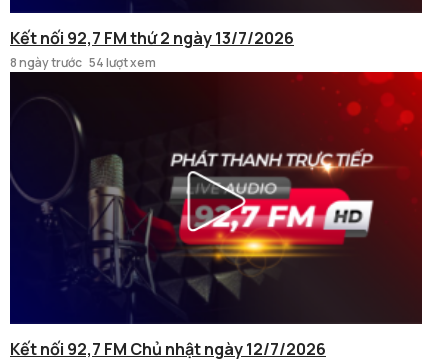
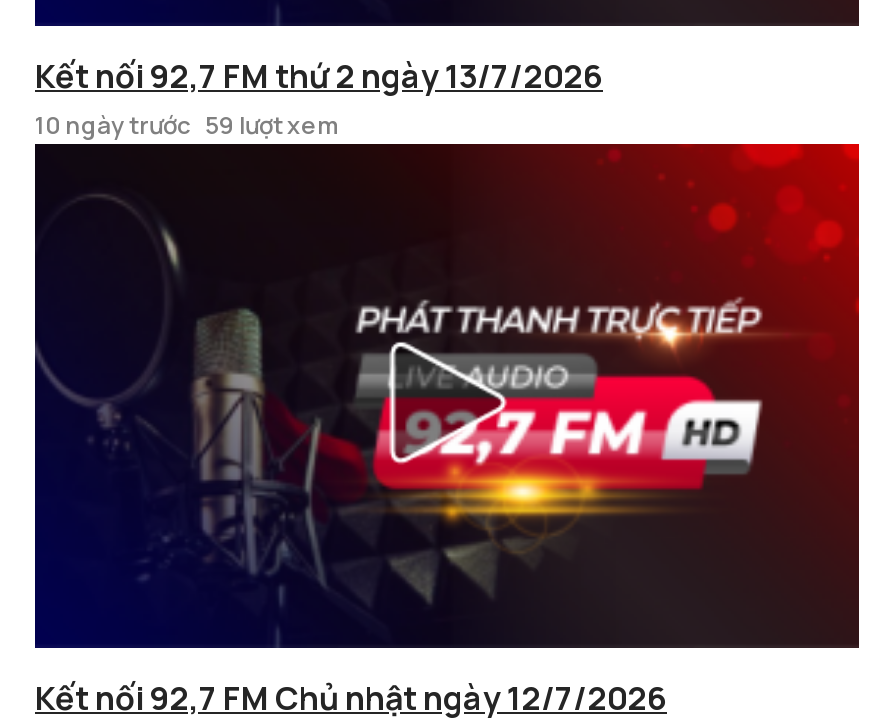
- 8 ngày trước 54 lượt xem
+ 10 ngày trước 59 lượt xem
